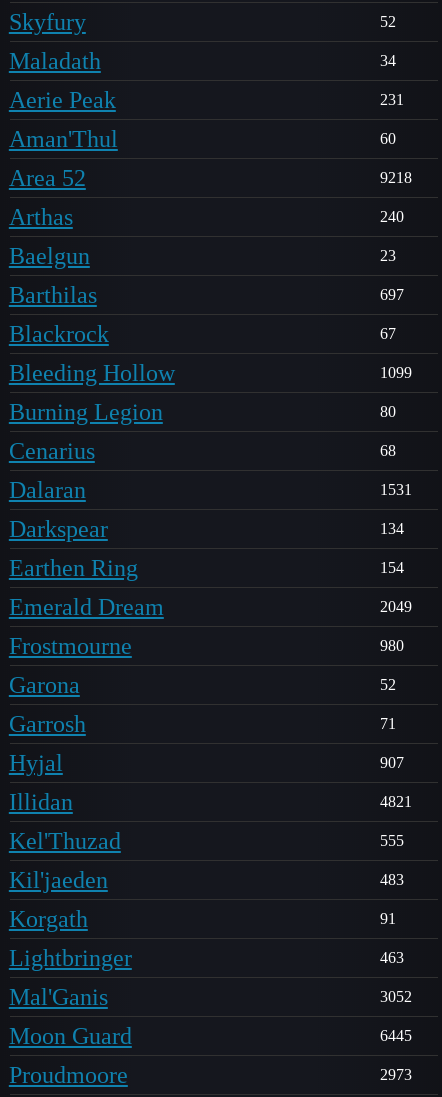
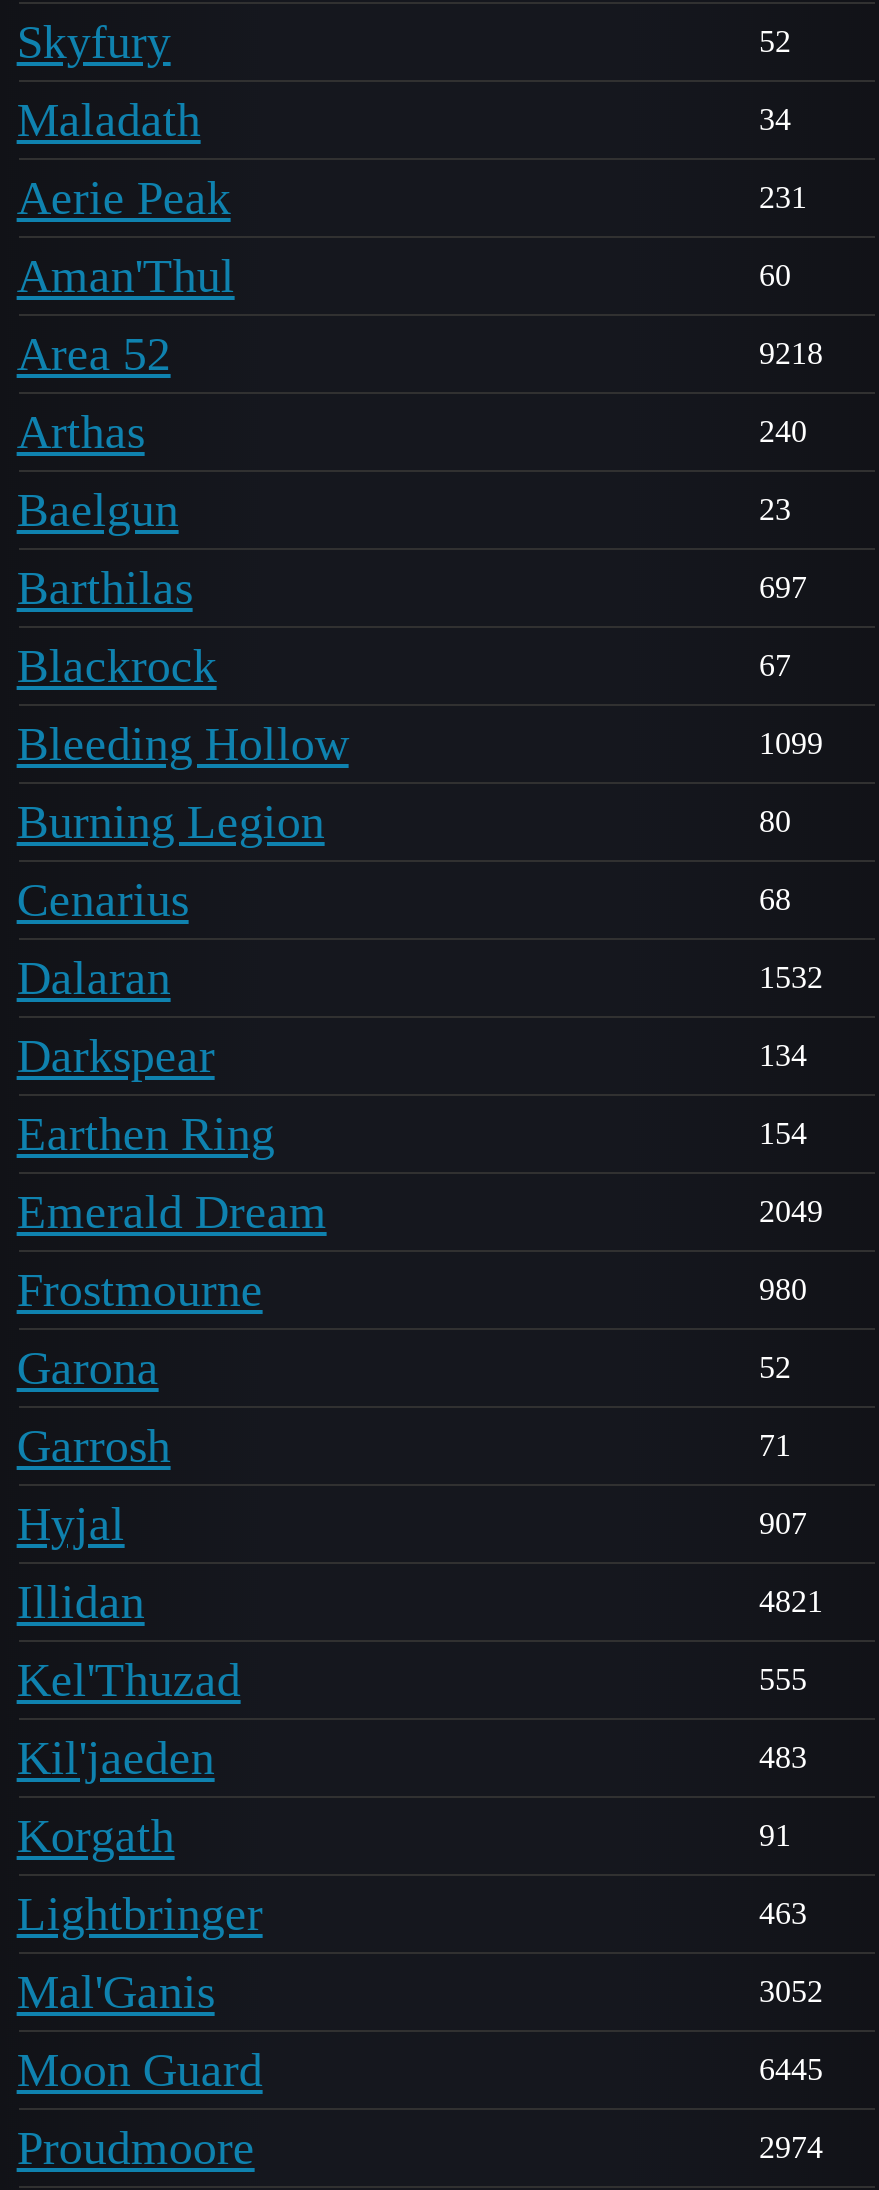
- 1531
+ 1532

- 2973
+ 2974
